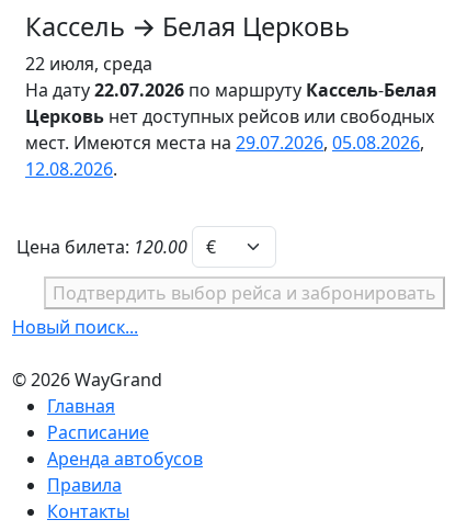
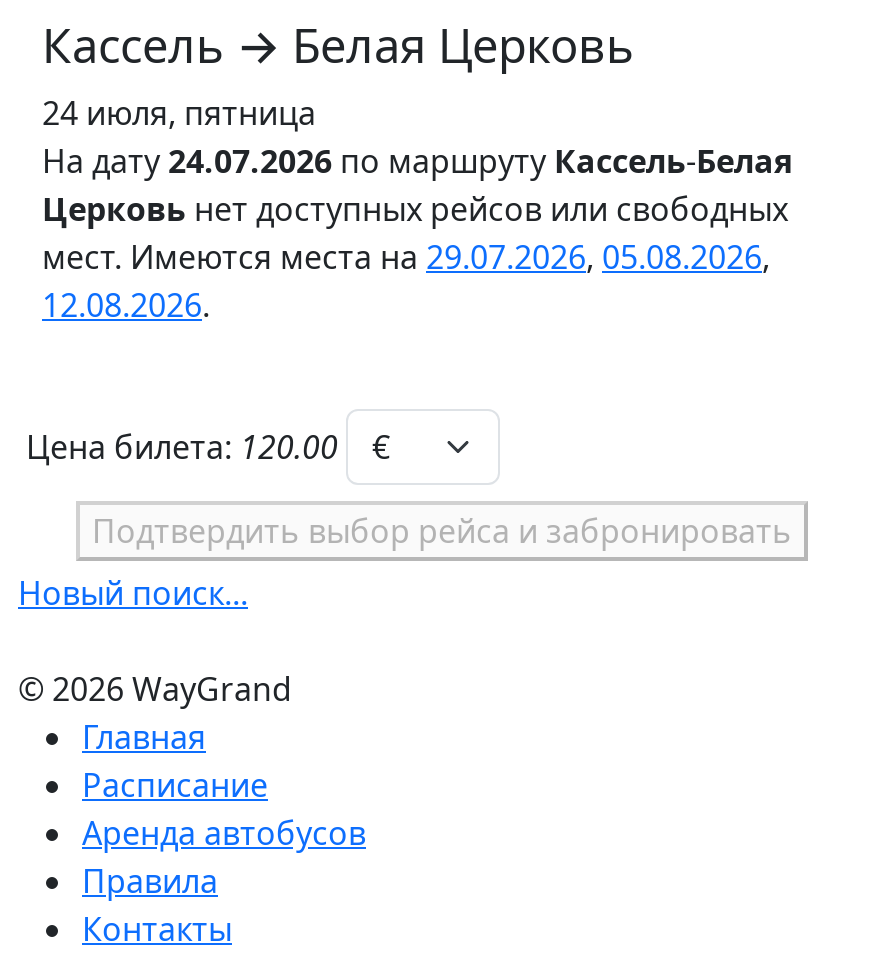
- 22 июля, среда
+ 24 июля, пятница

- На дату 22.07.2026 по маршруту Кассель-Белая
+ На дату 24.07.2026 по маршруту Кассель-Белая
